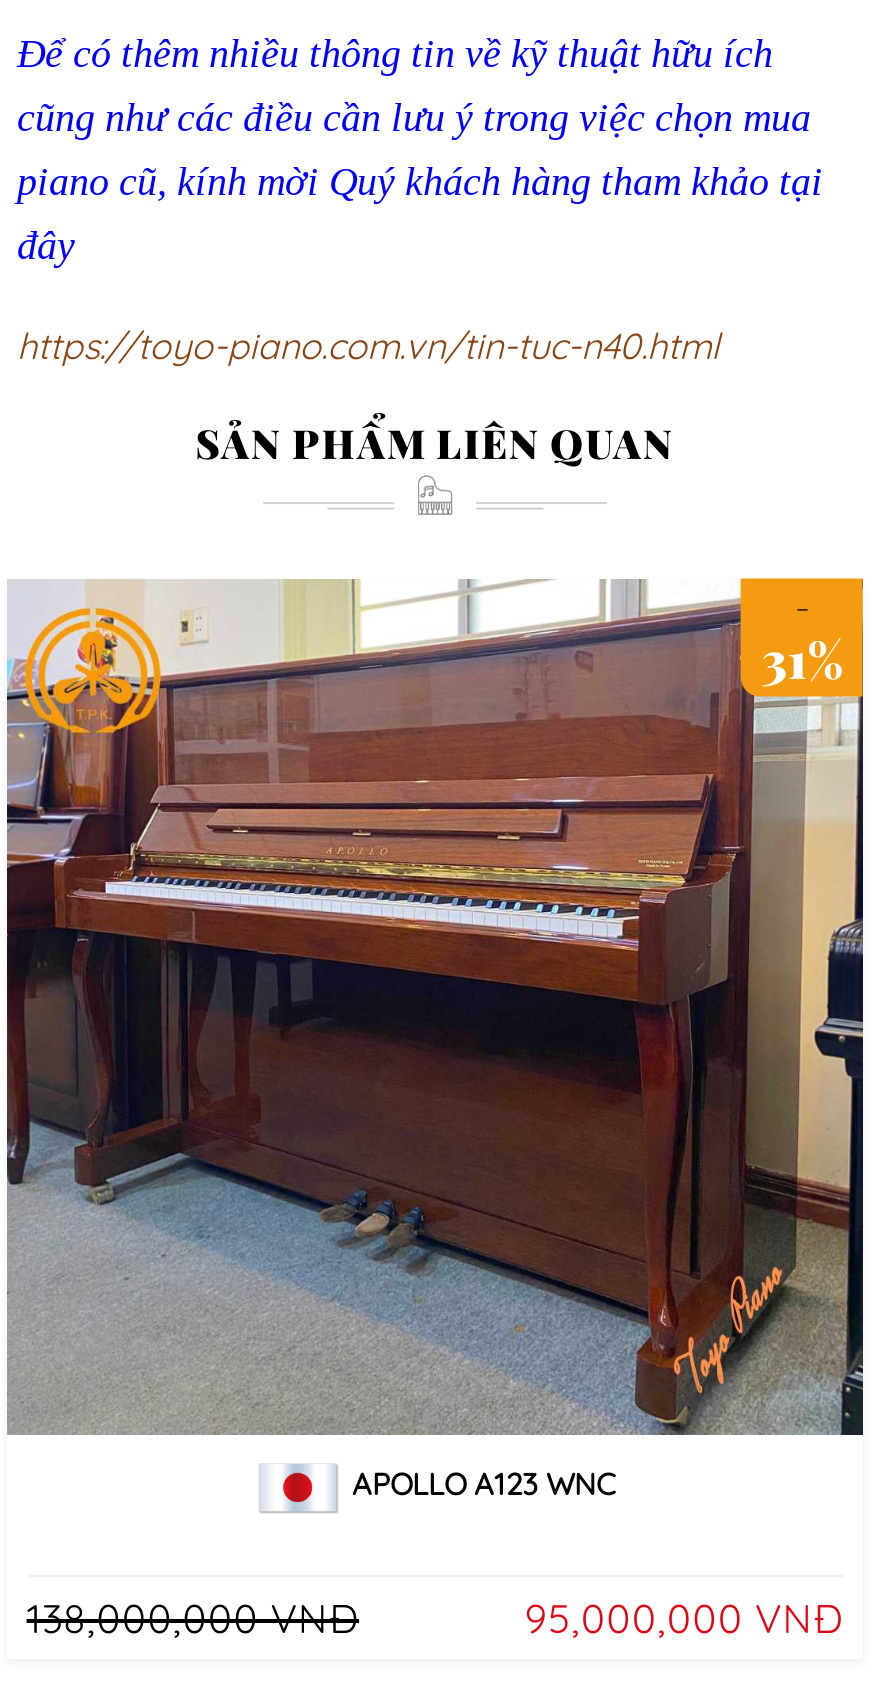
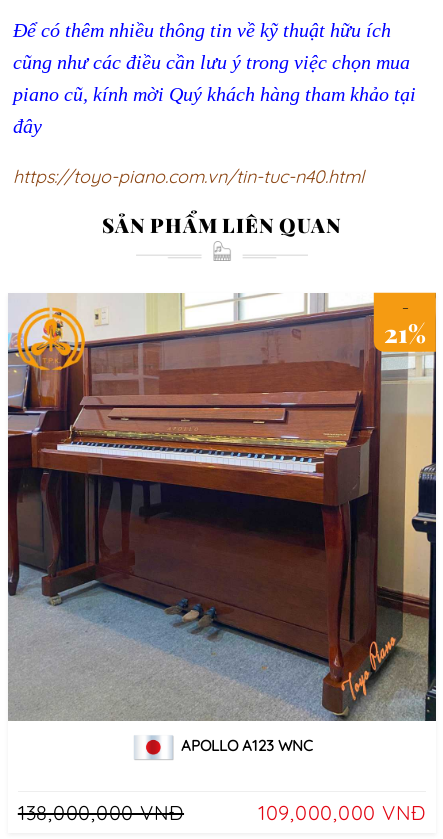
- 31%
+ 21%

- 95,000,000 VNĐ
+ 109,000,000 VNĐ
